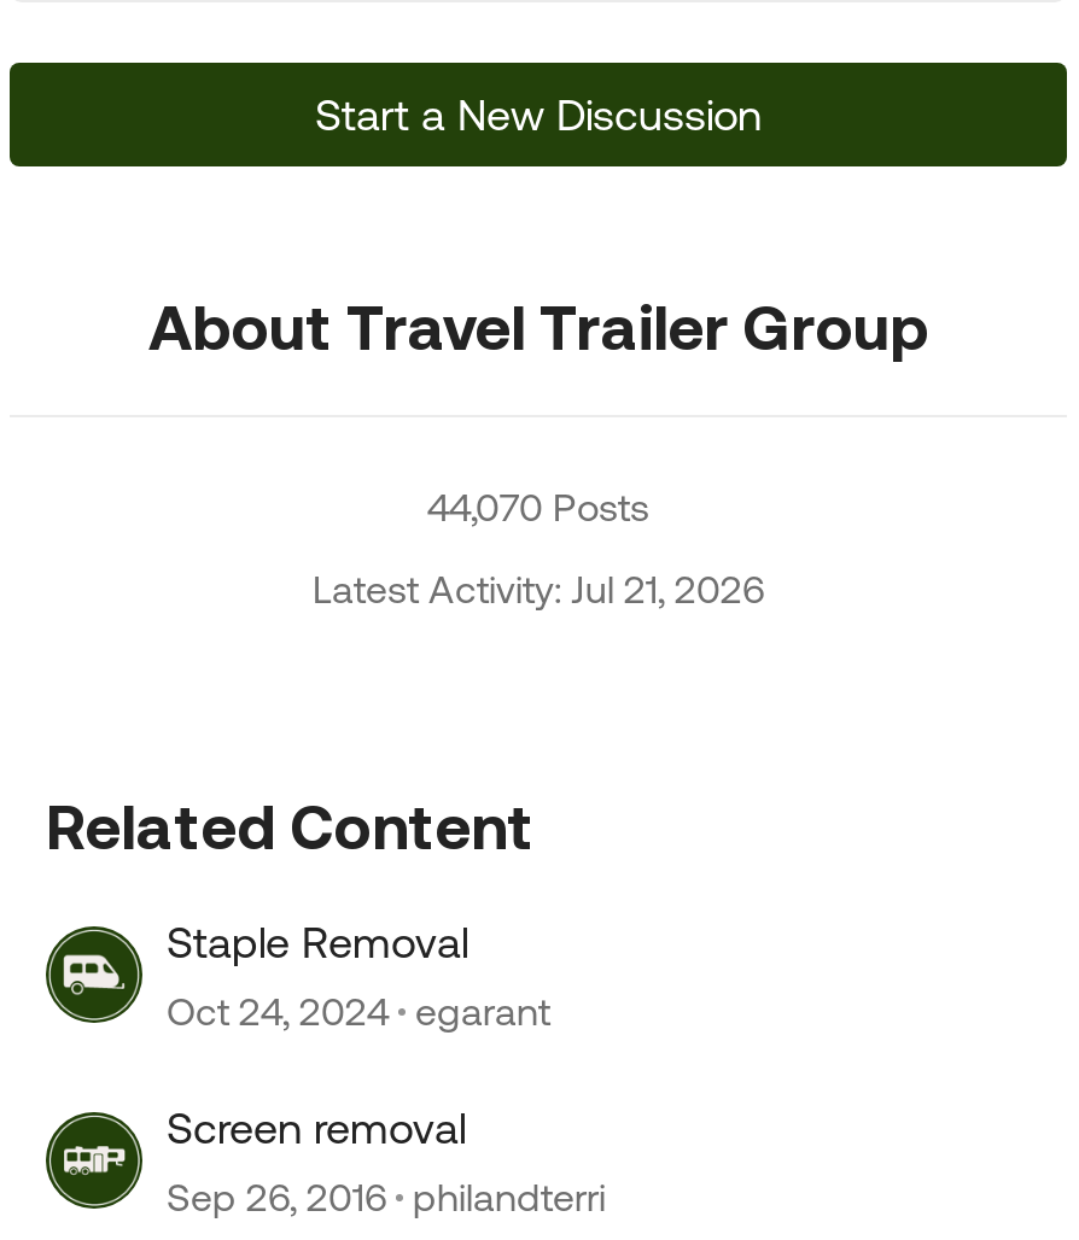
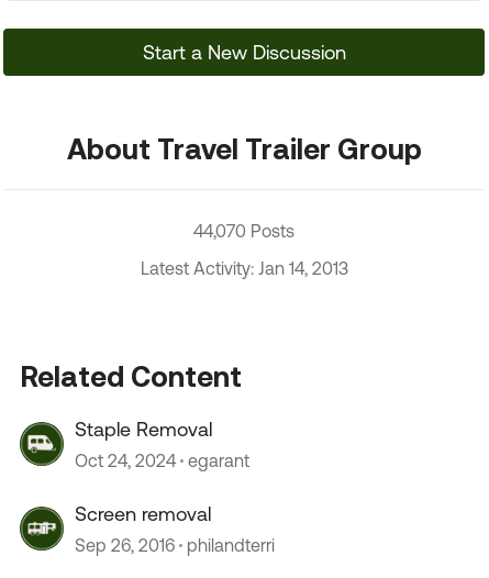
- Latest Activity: Jul 21, 2026
+ Latest Activity: Jan 14, 2013
